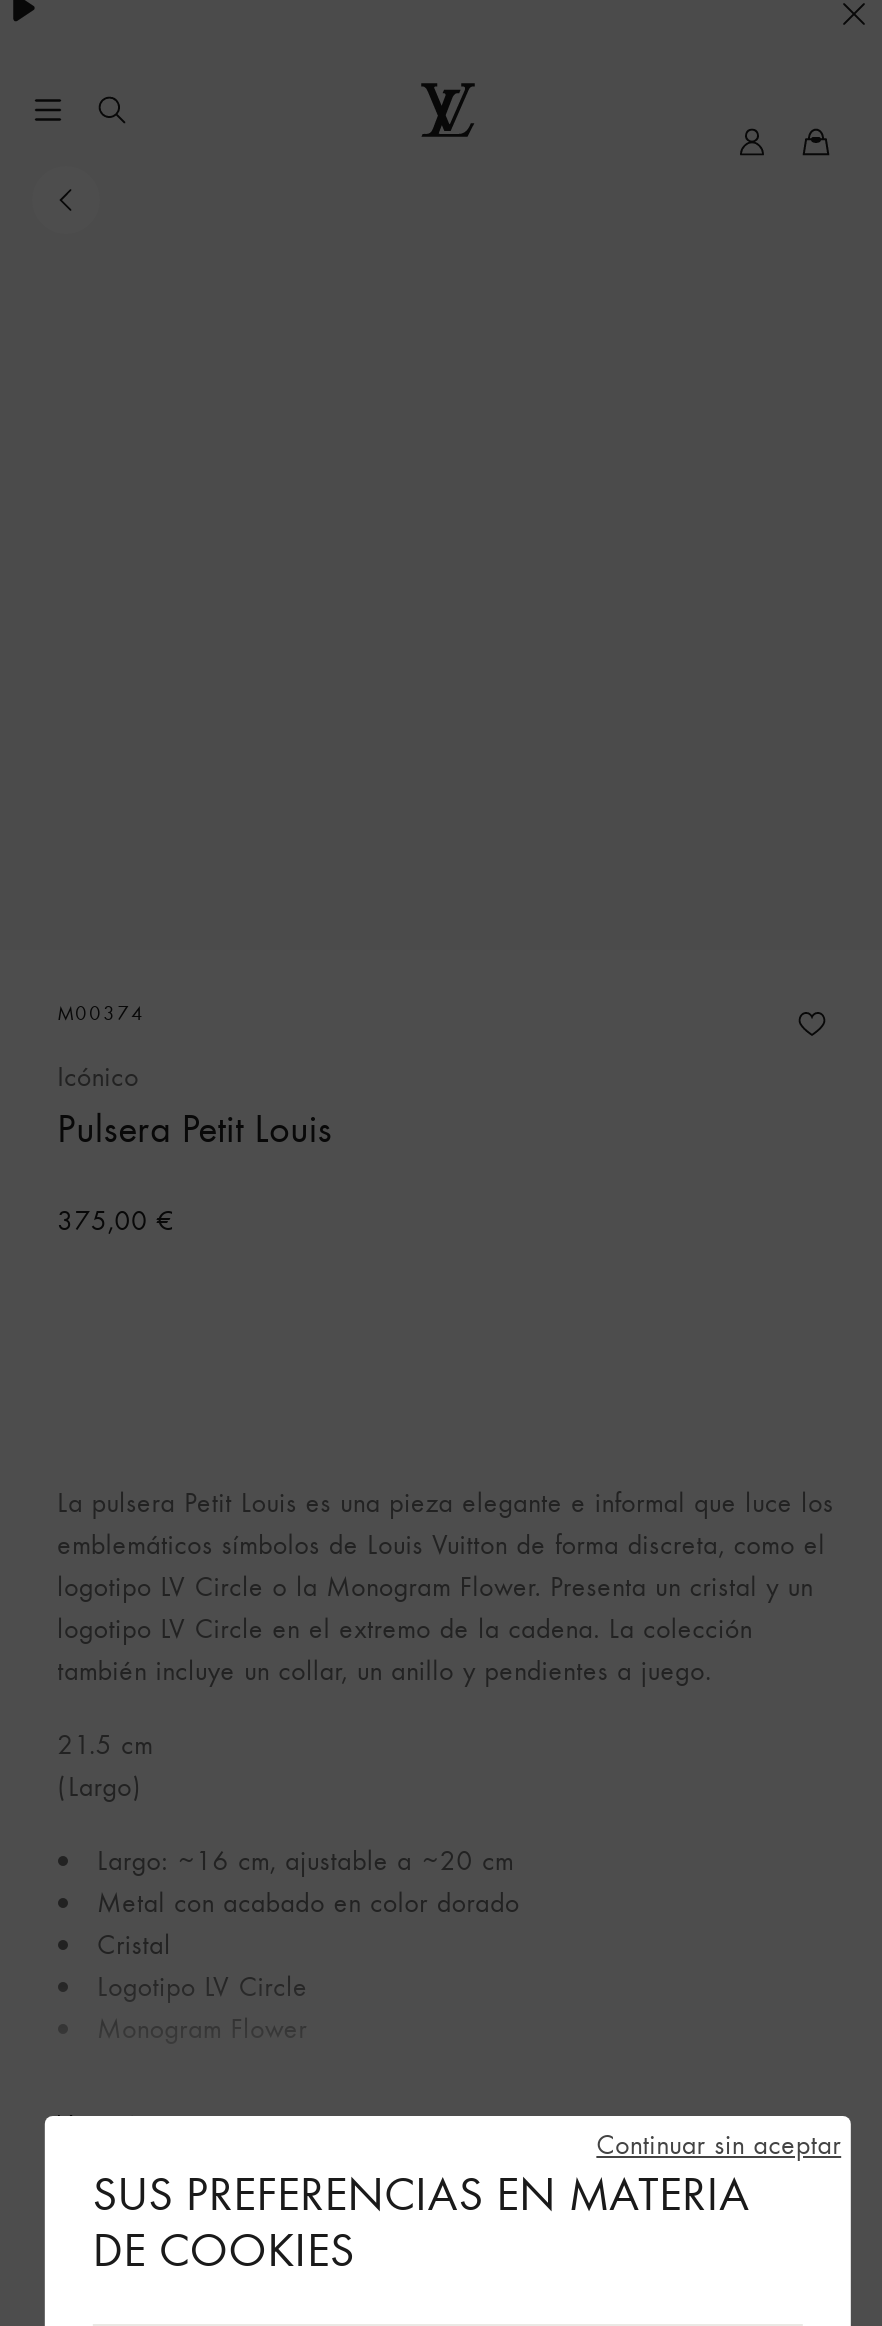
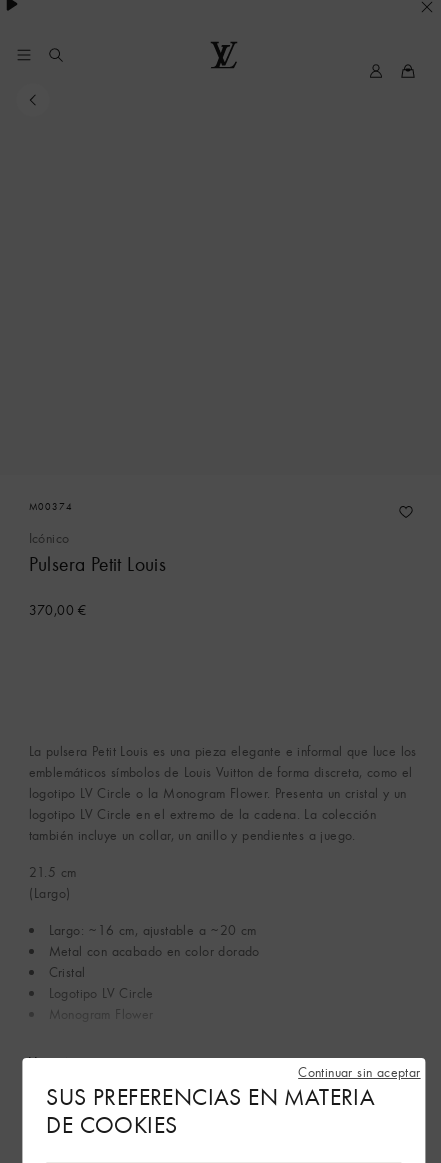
- 375,00 €
+ 370,00 €
